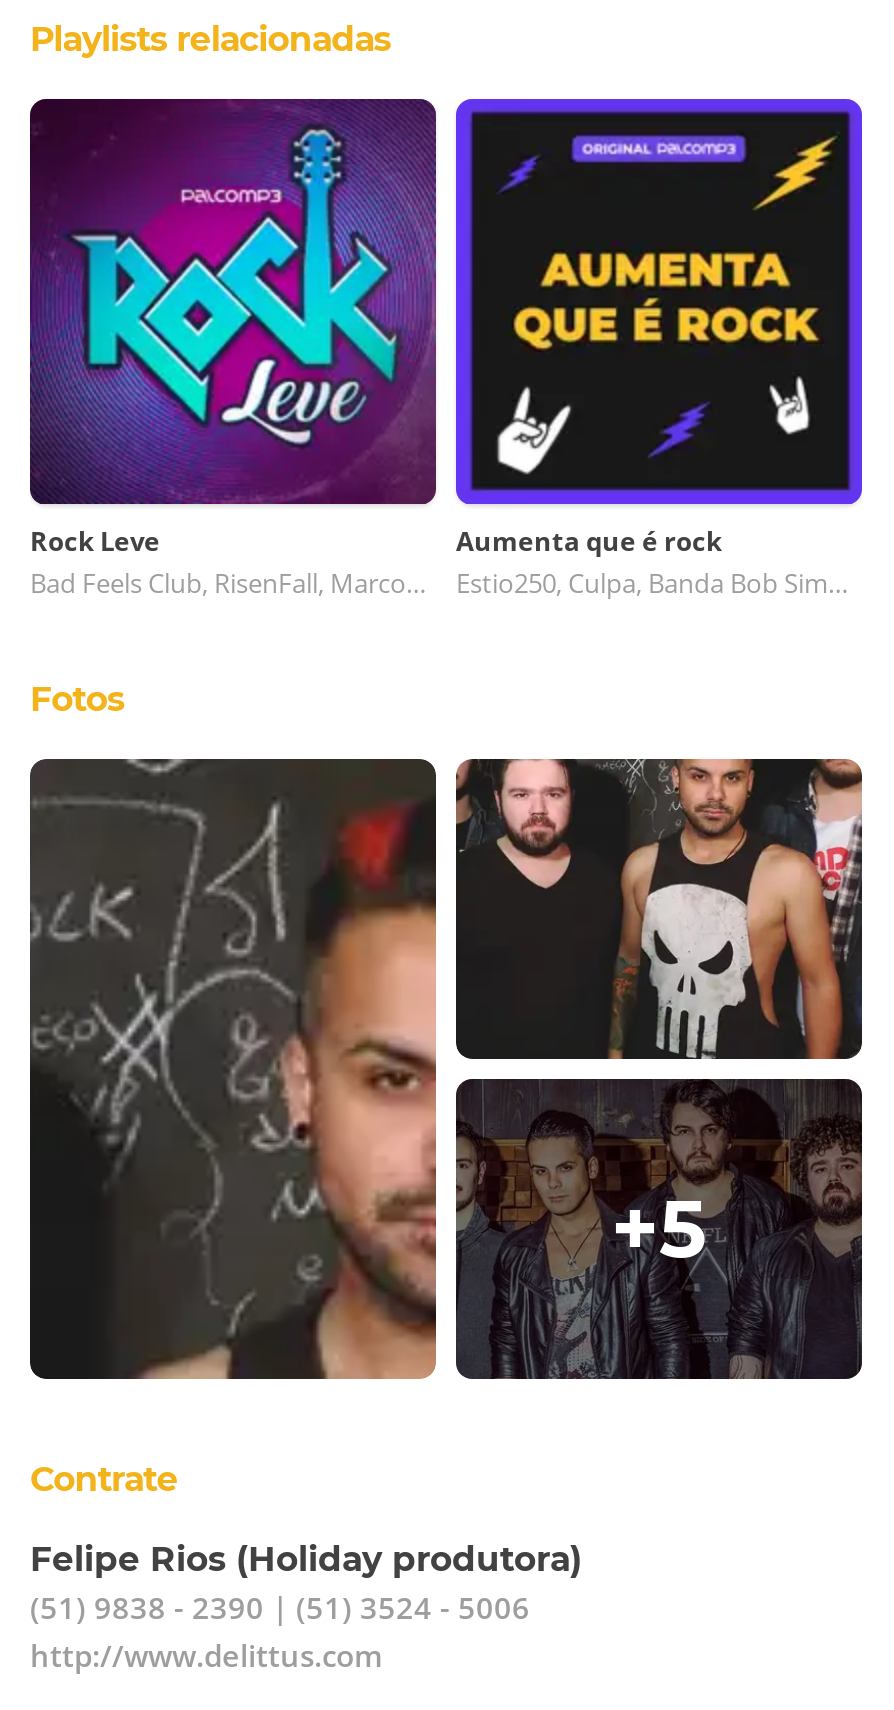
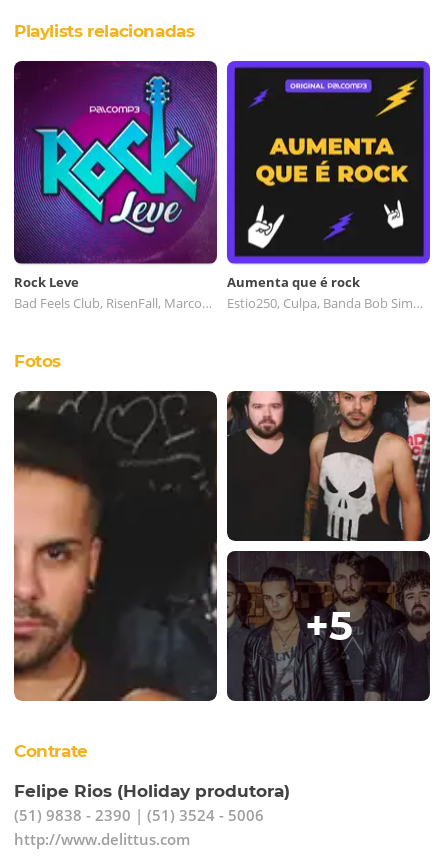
- [image]
+ [image]
